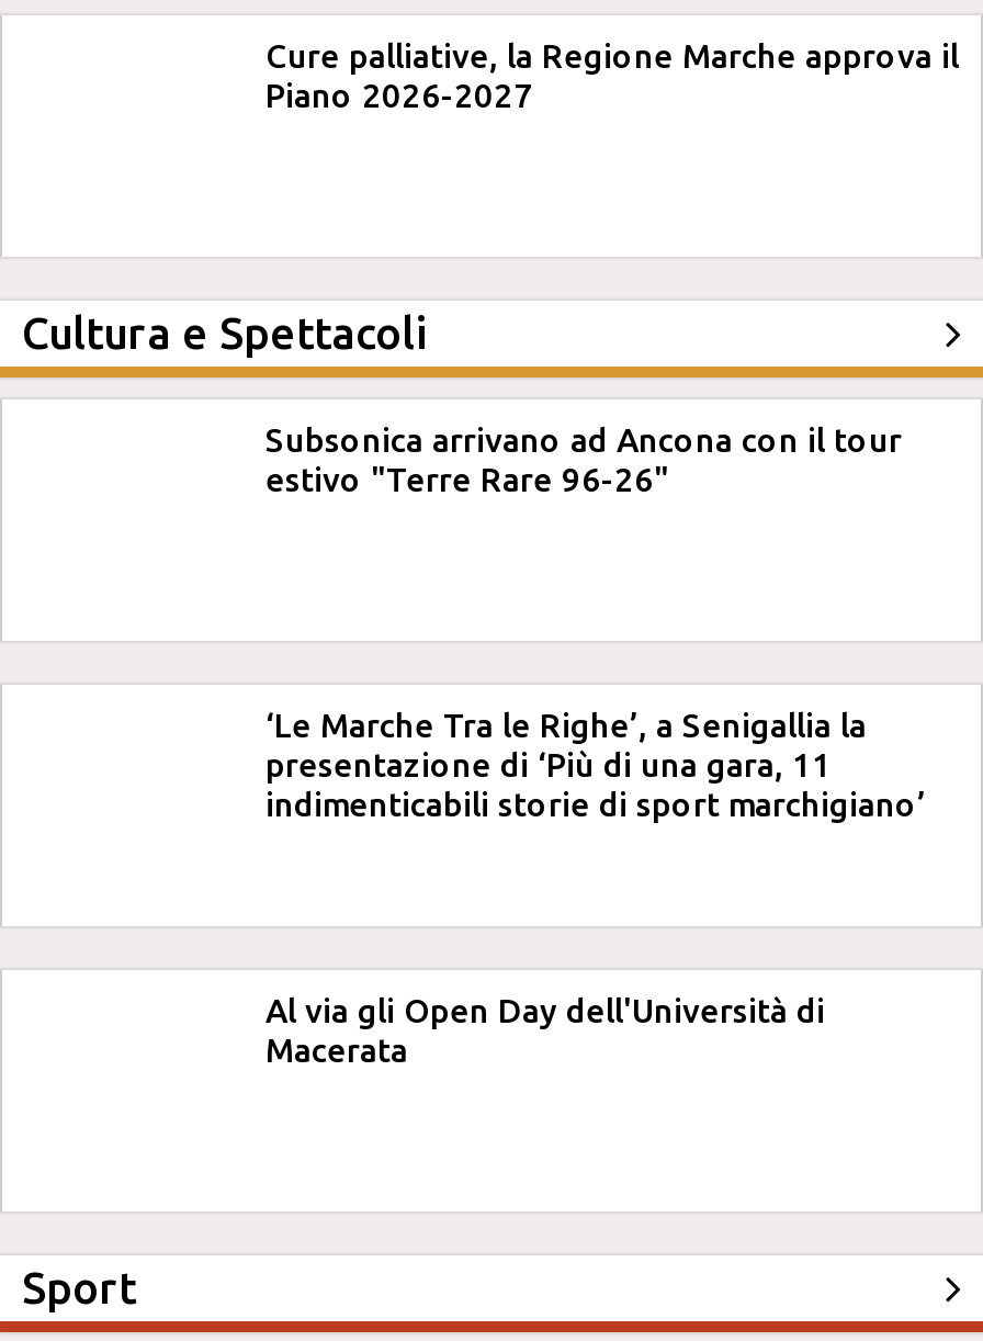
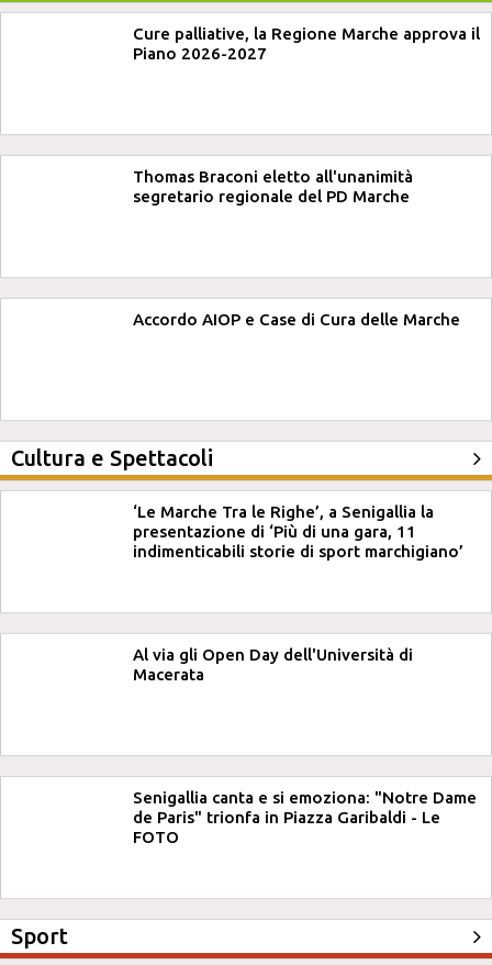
+ Thomas Braconi eletto all'unanimità
+ segretario regionale del PD Marche

+ Accordo AIOP e Case di Cura delle Marche

- Subsonica arrivano ad Ancona con il tour
- estivo "Terre Rare 96-26"

+ Senigallia canta e si emoziona: "Notre Dame
+ de Paris" trionfa in Piazza Garibaldi - Le
+ FOTO
